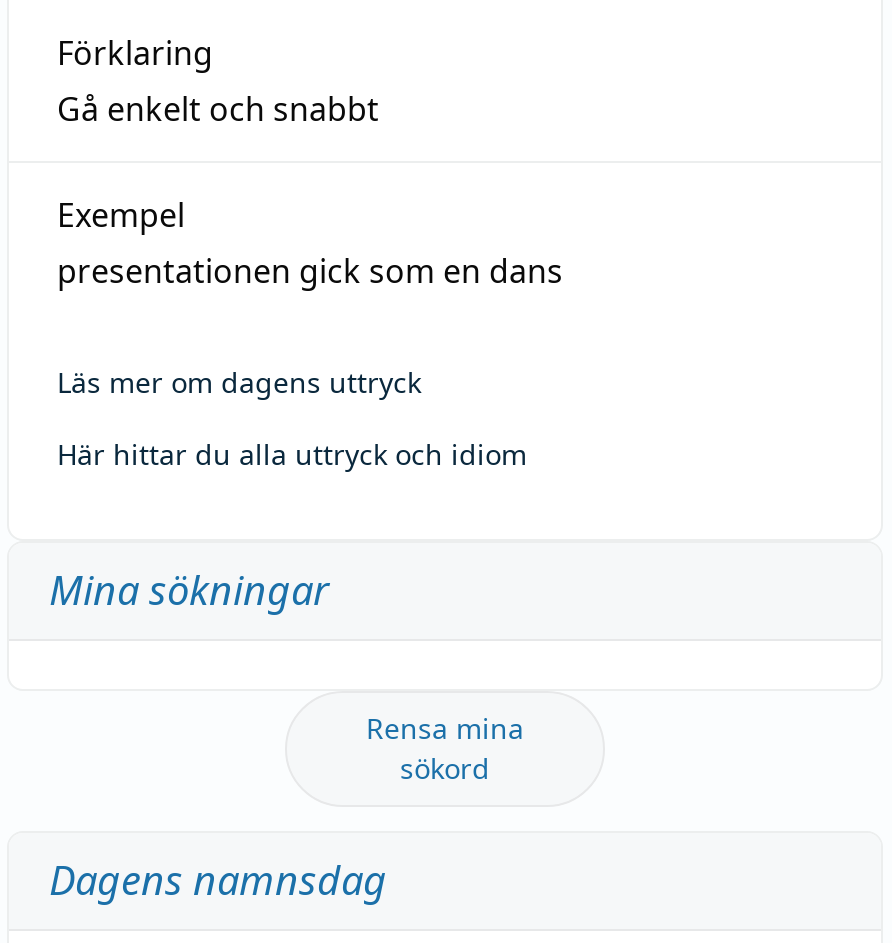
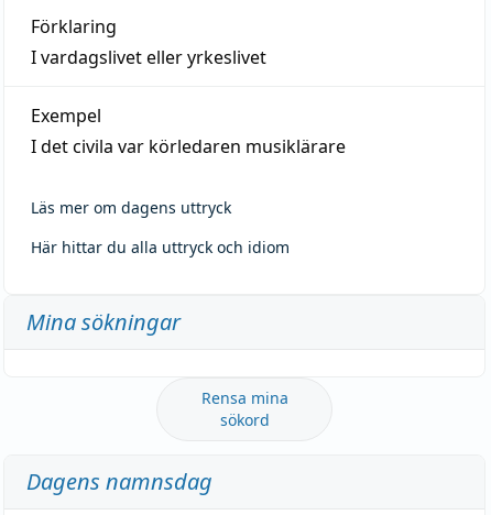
- Gå enkelt och snabbt
+ I vardagslivet eller yrkeslivet

- presentationen gick som en dans
+ I det civila var körledaren musiklärare
